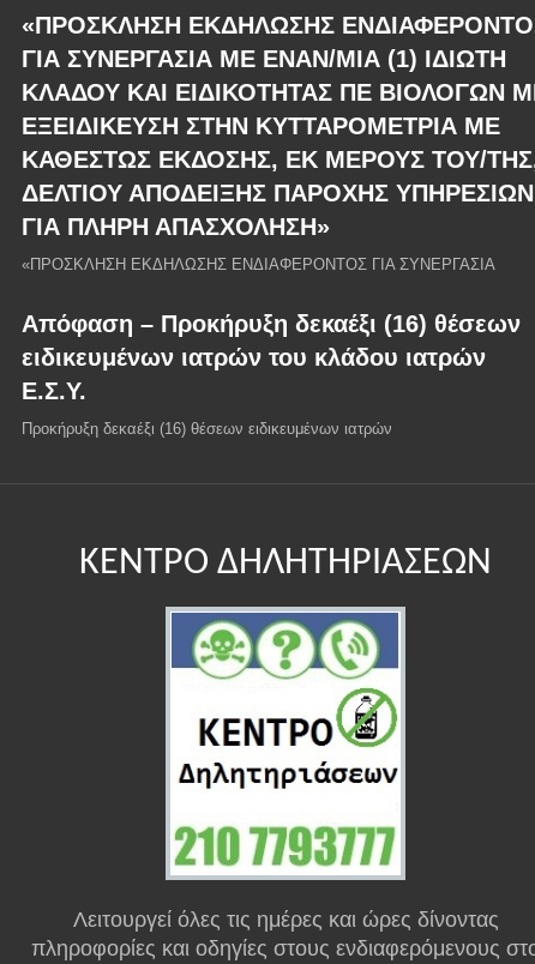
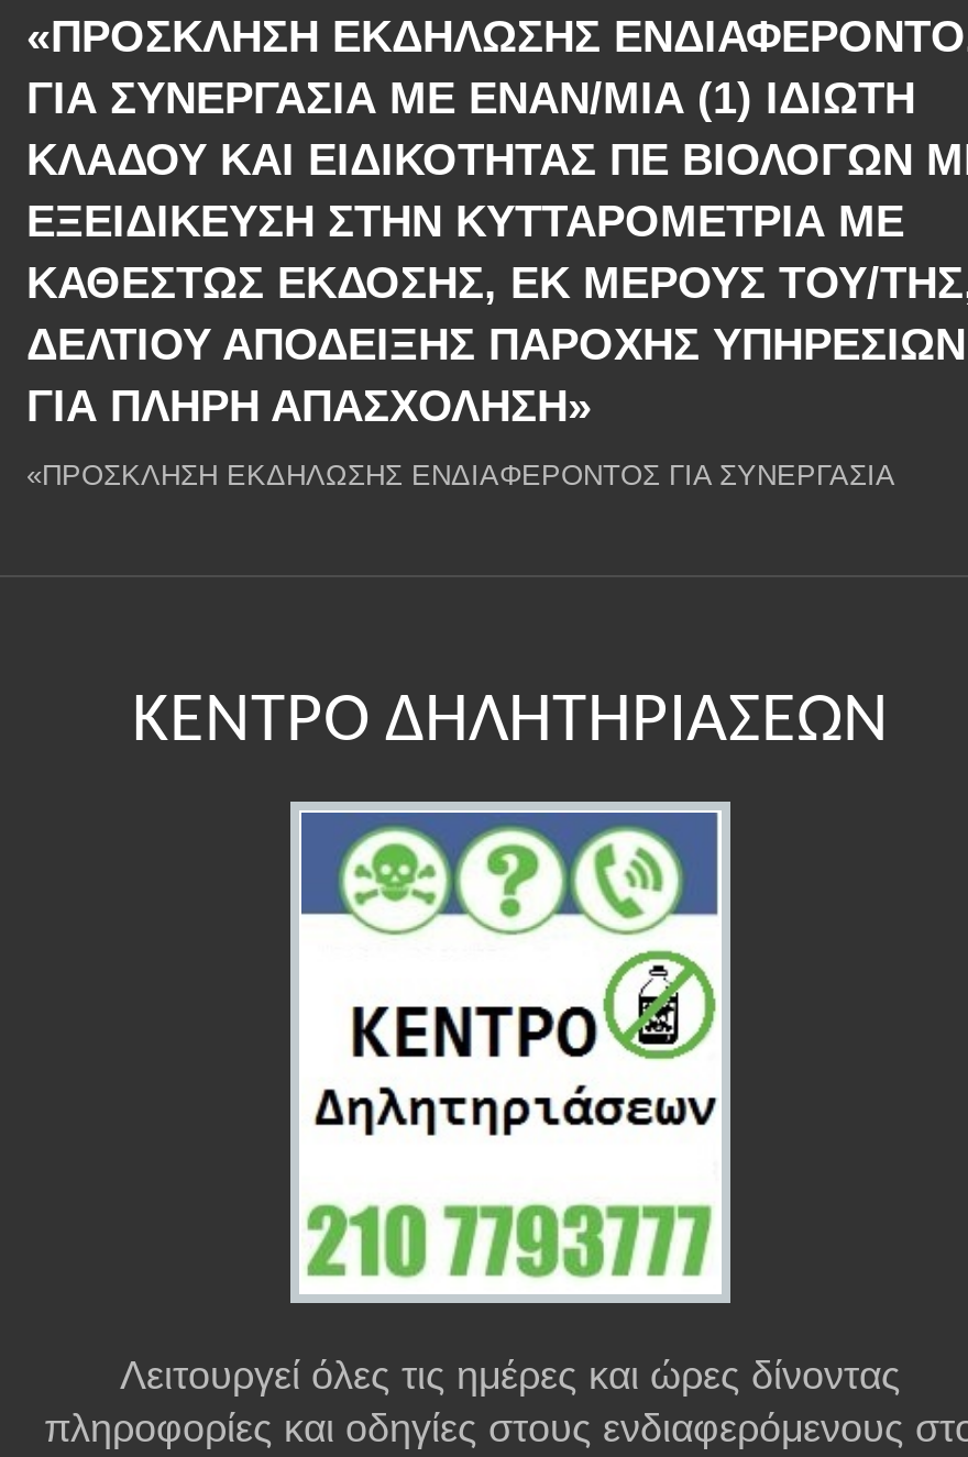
- Απόφαση – Προκήρυξη δεκαέξι (16) θέσεων
- ειδικευμένων ιατρών του κλάδου ιατρών
- Ε.Σ.Υ.
- Προκήρυξη δεκαέξι (16) θέσεων ειδικευμένων ιατρών
